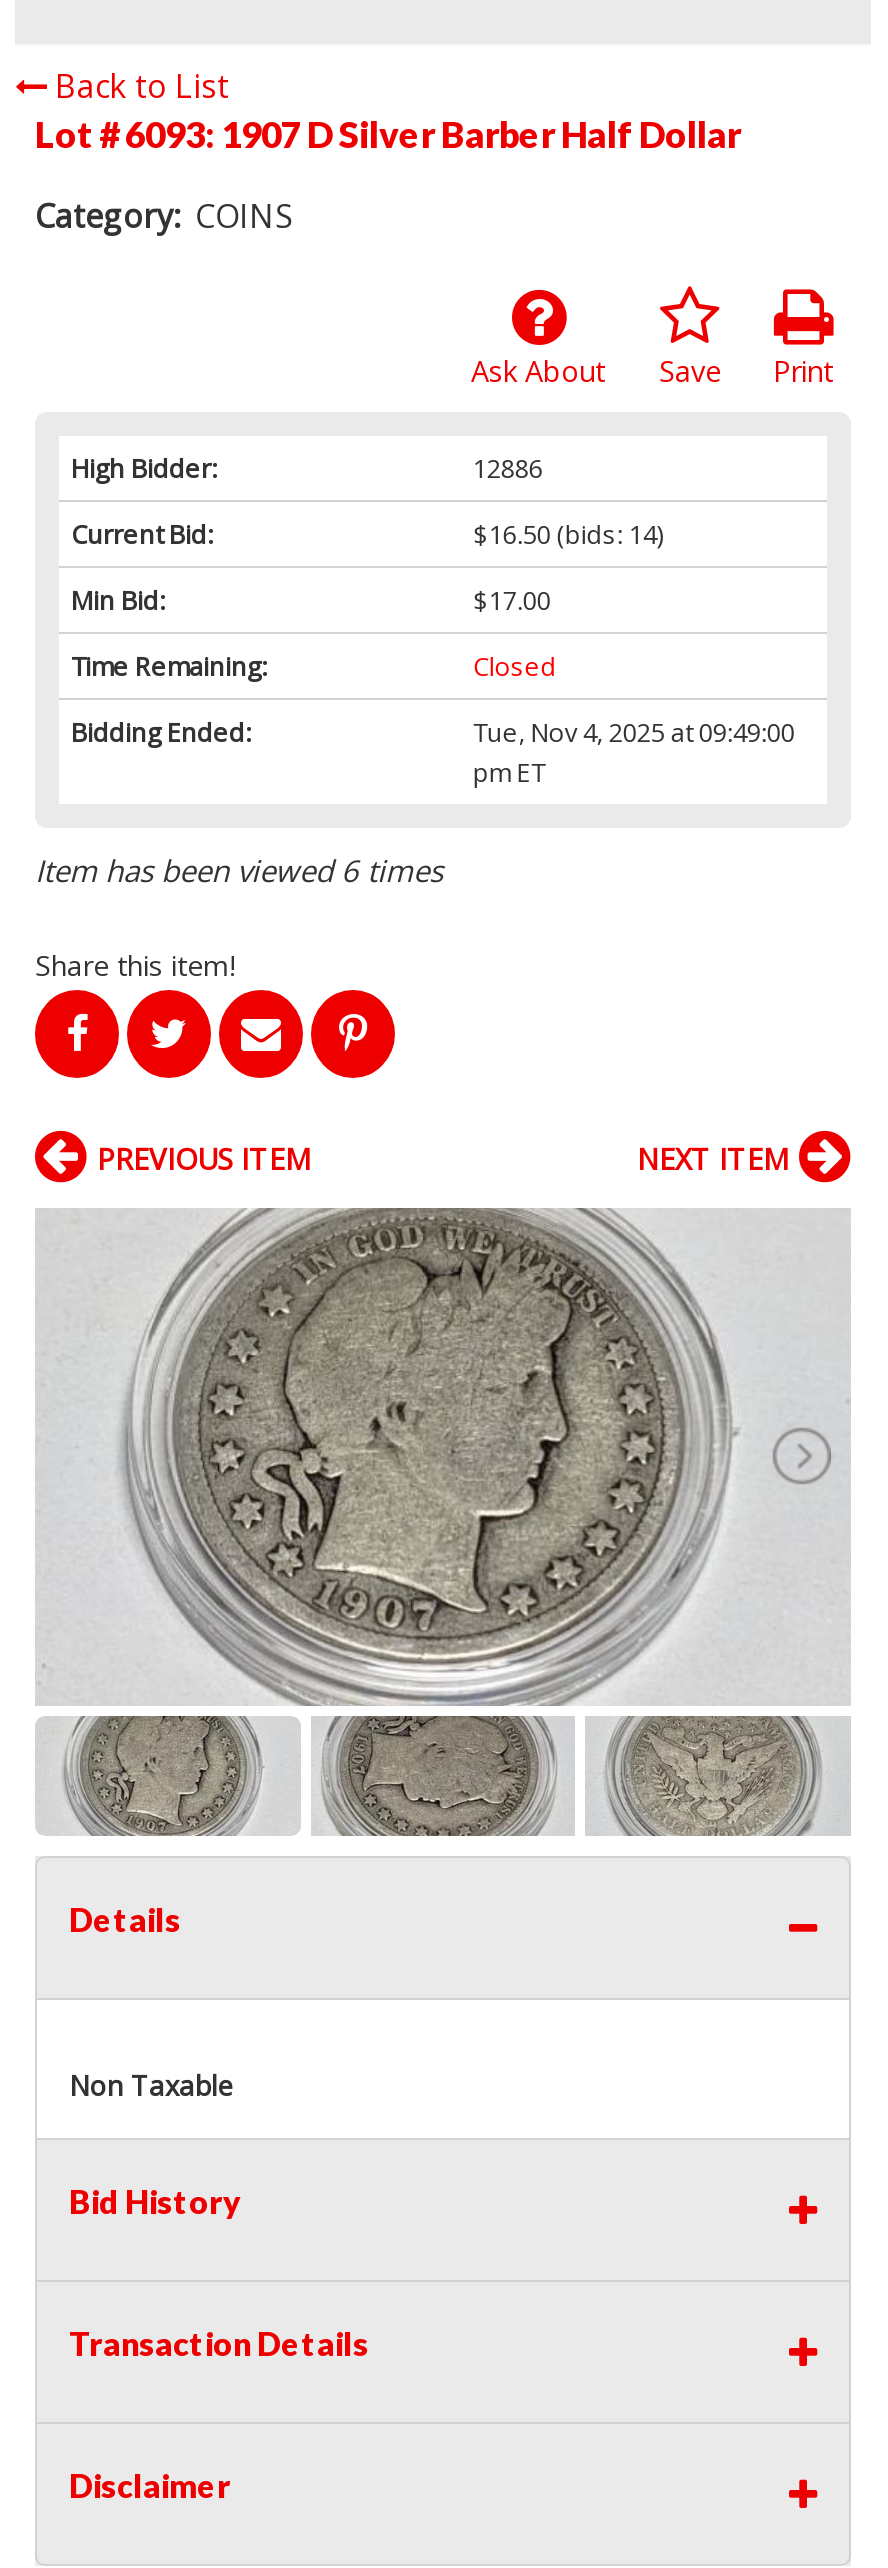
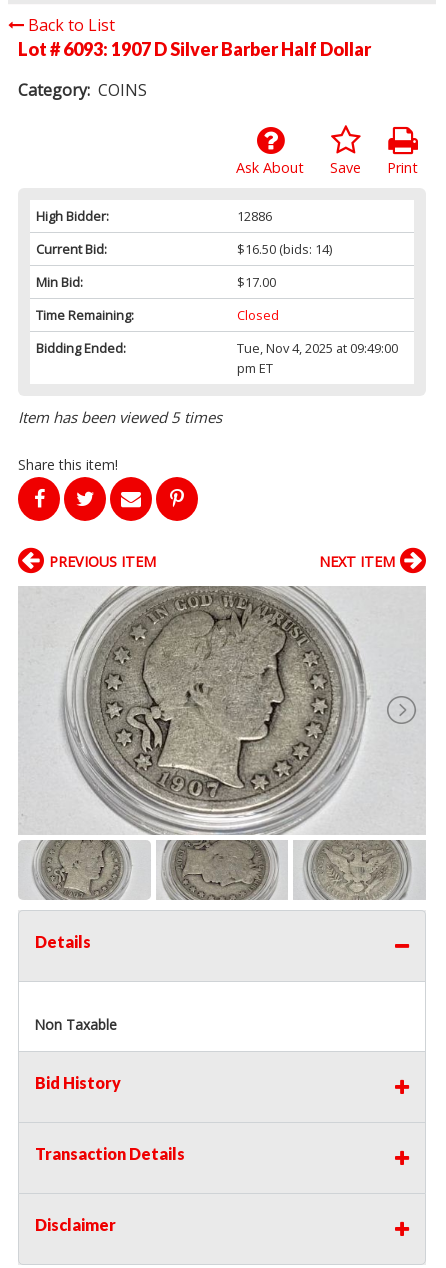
- Item has been viewed 6 times
+ Item has been viewed 5 times
